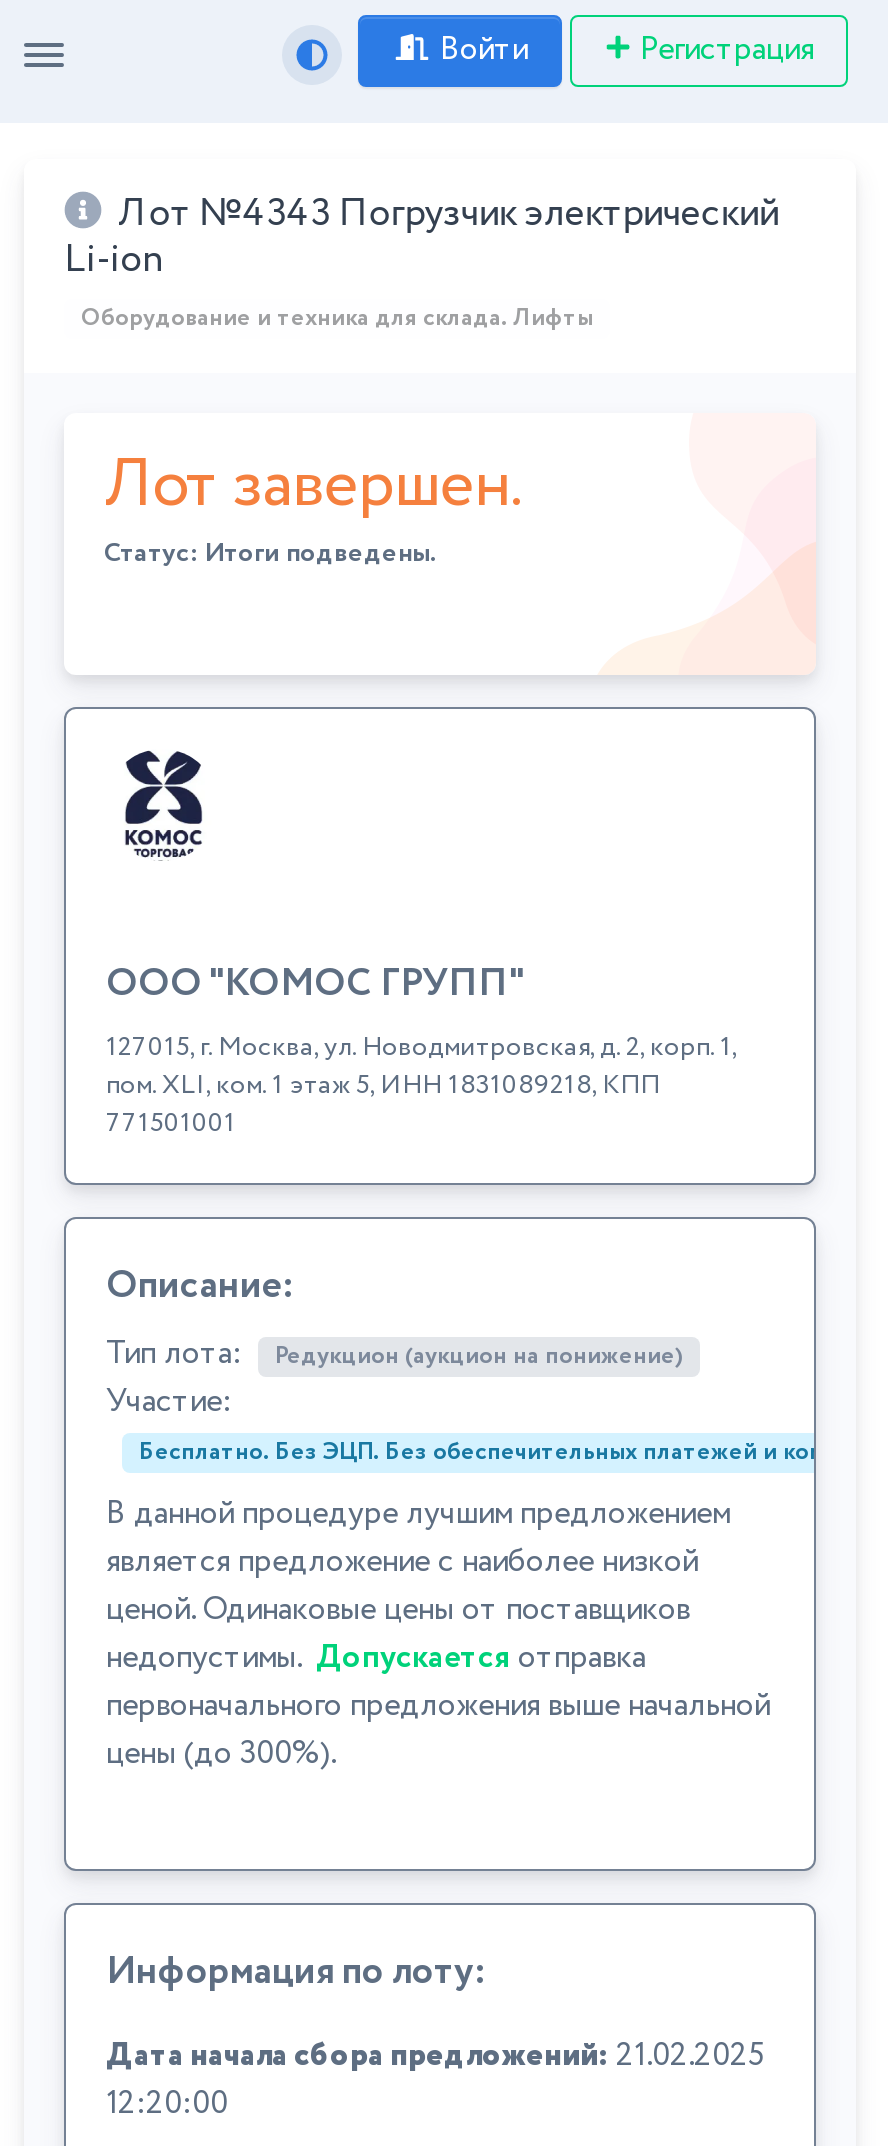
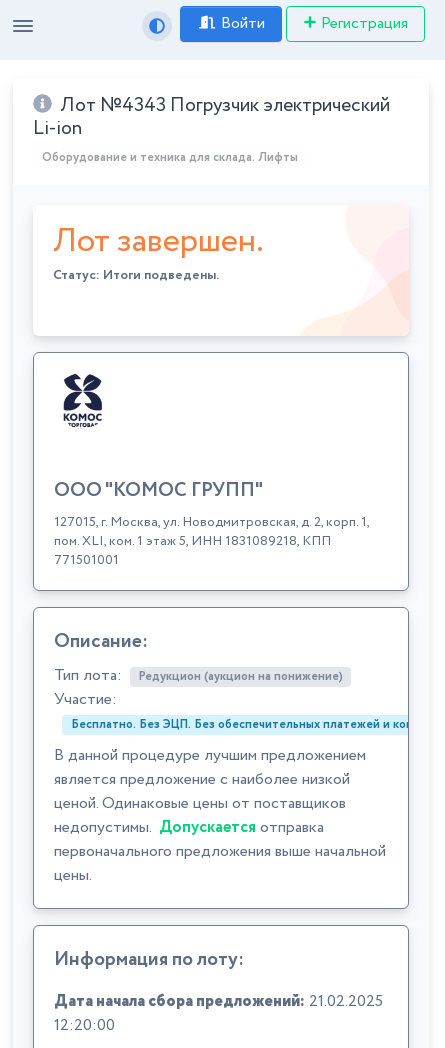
- цены (до 300%).
+ цены.
